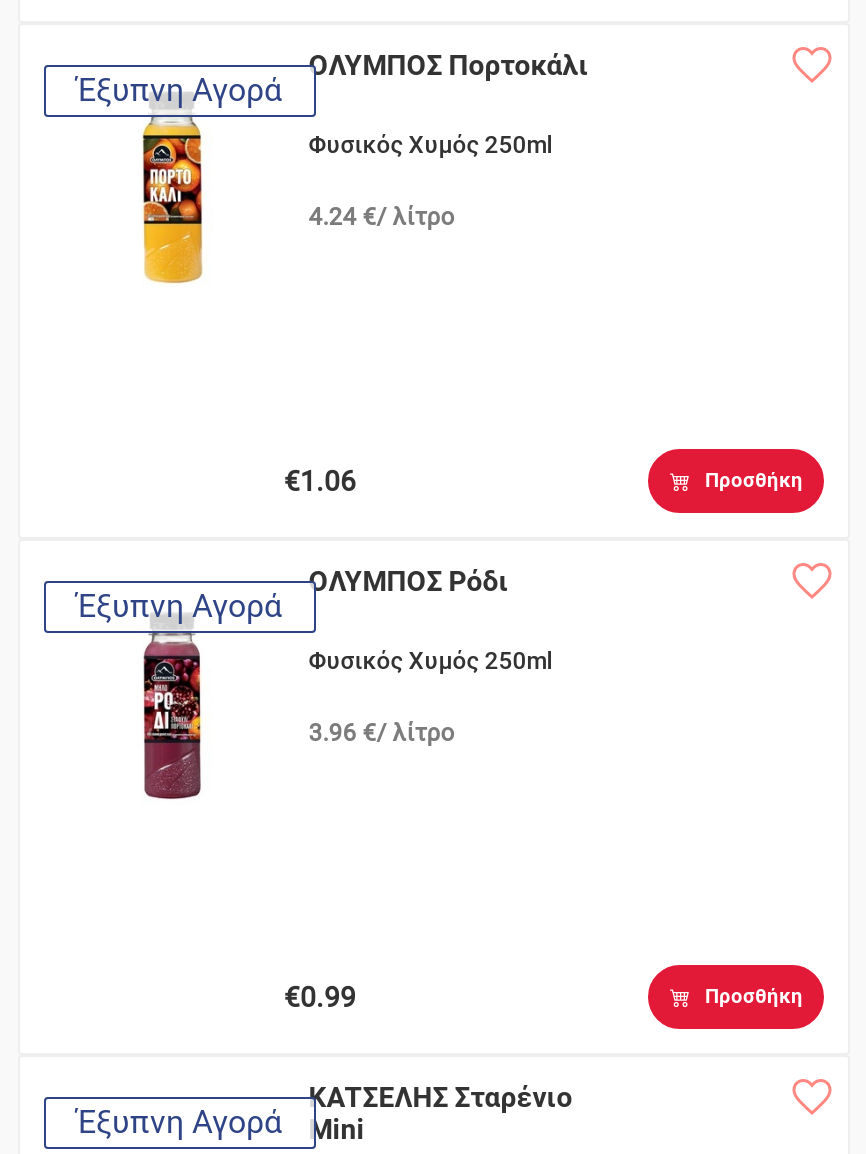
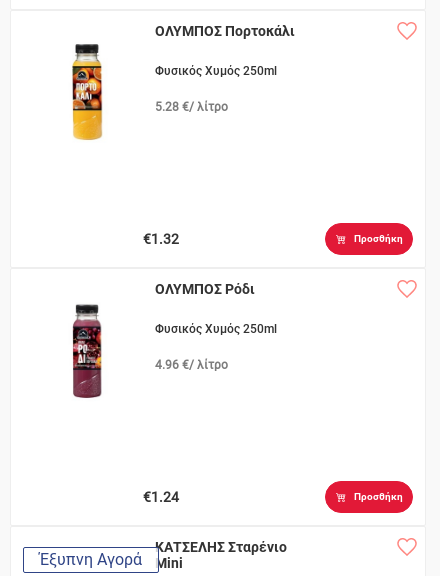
- Έξυπνη Αγορά

- 4.24 €/ λίτρο
+ 5.28 €/ λίτρο

- €1.06
+ €1.32

- Έξυπνη Αγορά

- 3.96 €/ λίτρο
+ 4.96 €/ λίτρο

- €0.99
+ €1.24
